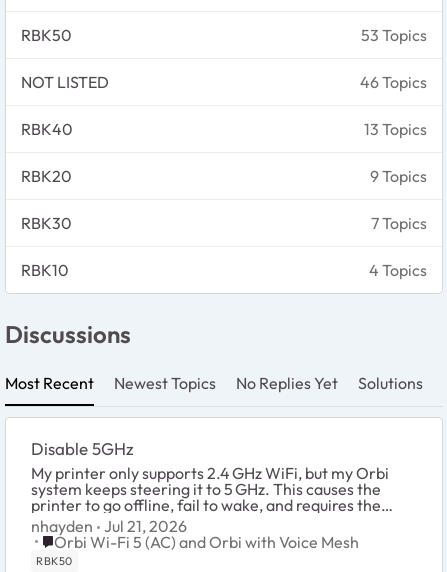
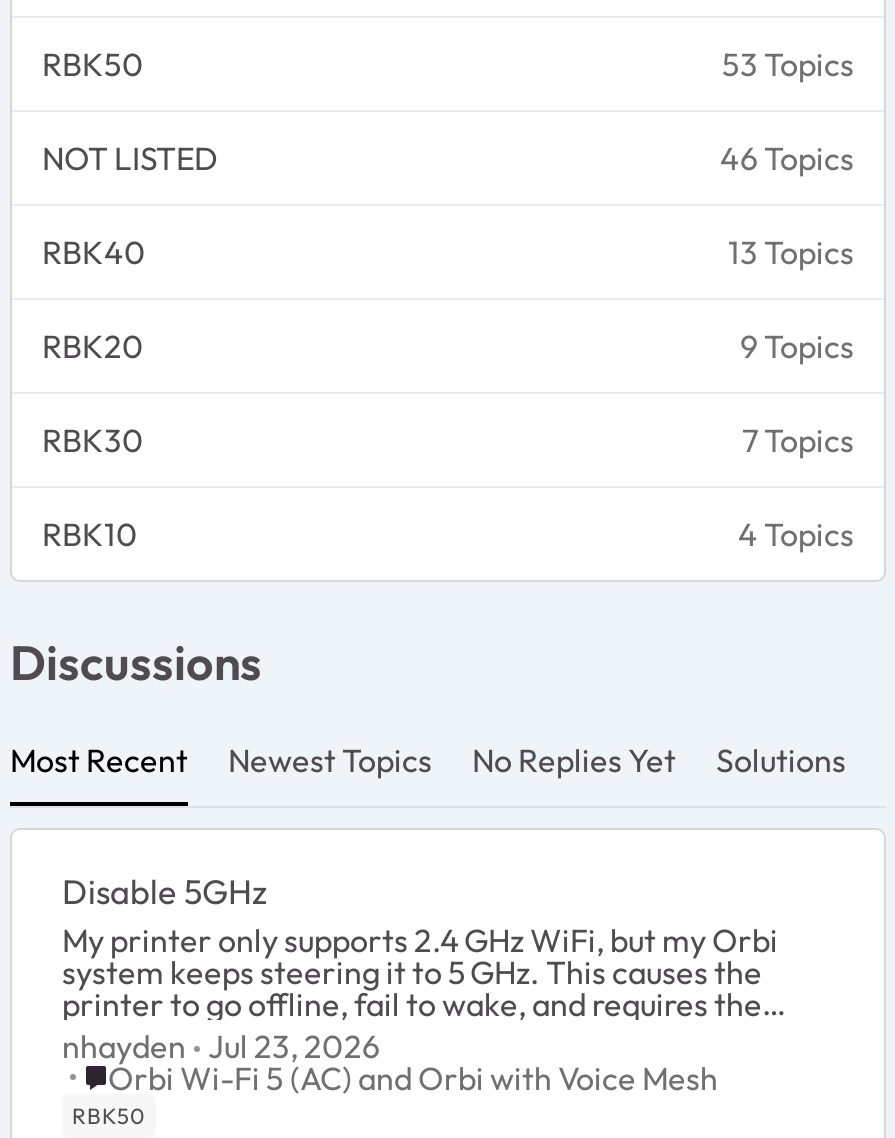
- nhayden Jul 21, 2026
+ nhayden Jul 23, 2026
